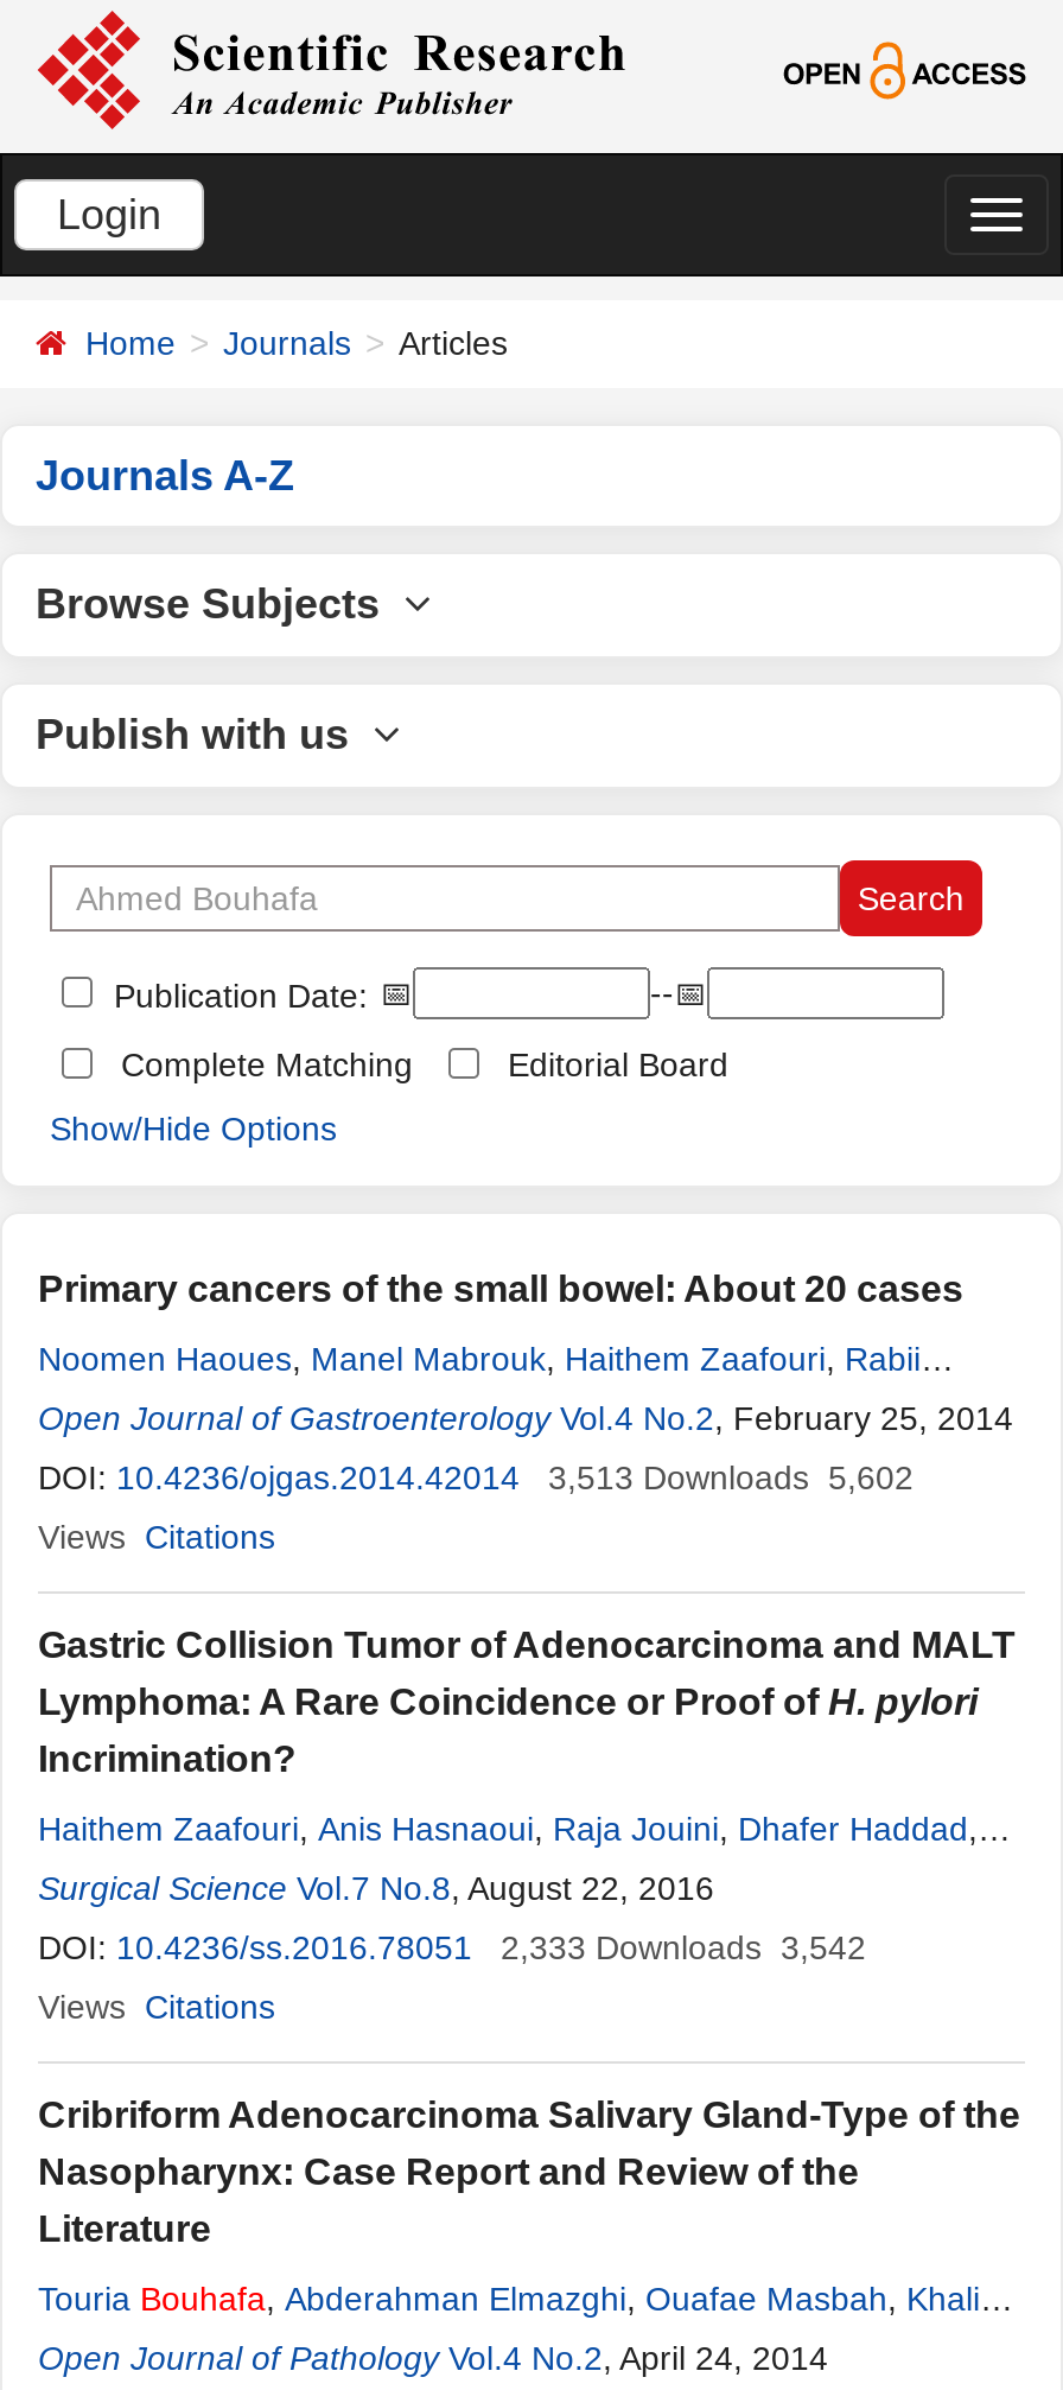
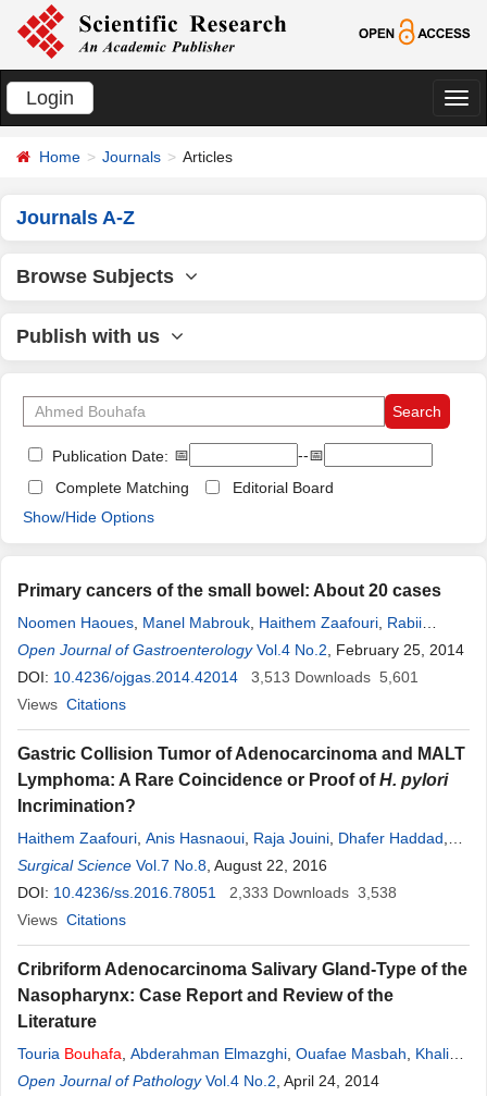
- DOI: 10.4236/ojgas.2014.42014 3,513 Downloads 5,602
+ DOI: 10.4236/ojgas.2014.42014 3,513 Downloads 5,601

- DOI: 10.4236/ss.2016.78051 2,333 Downloads 3,542
+ DOI: 10.4236/ss.2016.78051 2,333 Downloads 3,538
